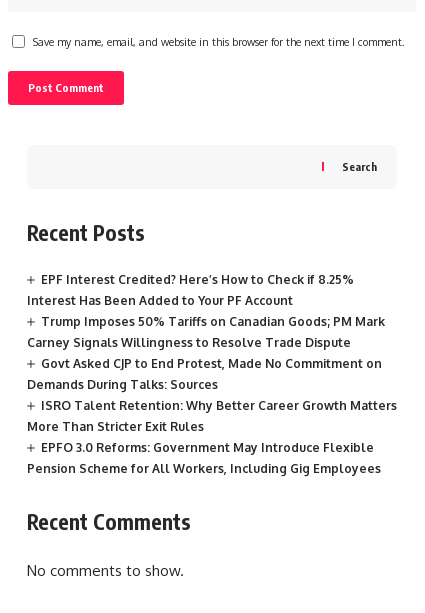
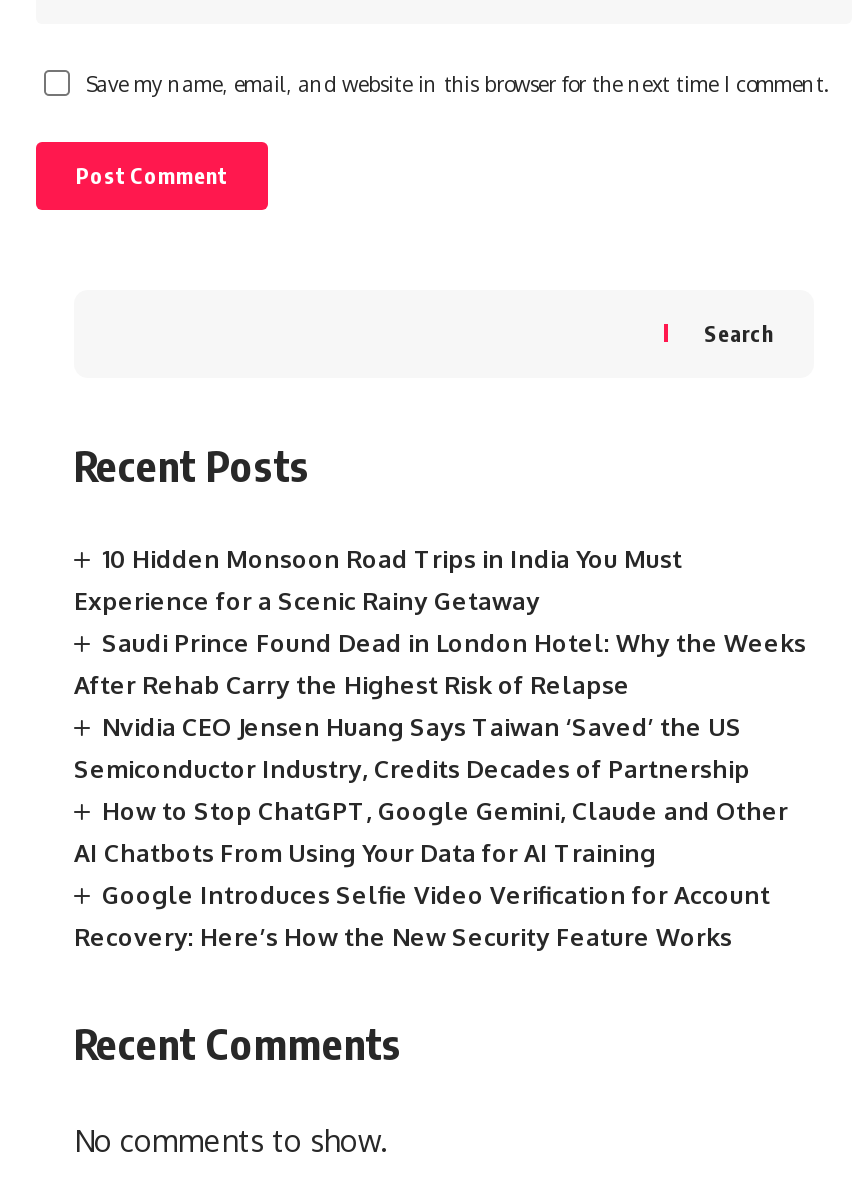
- EPF Interest Credited? Here’s How to Check if 8.25%
- Interest Has Been Added to Your PF Account
- Trump Imposes 50% Tariffs on Canadian Goods; PM Mark
- Carney Signals Willingness to Resolve Trade Dispute
- Govt Asked CJP to End Protest, Made No Commitment on
- Demands During Talks: Sources
- ISRO Talent Retention: Why Better Career Growth Matters
- More Than Stricter Exit Rules
- EPFO 3.0 Reforms: Government May Introduce Flexible
- Pension Scheme for All Workers, Including Gig Employees
+ 10 Hidden Monsoon Road Trips in India You Must
+ Experience for a Scenic Rainy Getaway
+ Saudi Prince Found Dead in London Hotel: Why the Weeks
+ After Rehab Carry the Highest Risk of Relapse
+ Nvidia CEO Jensen Huang Says Taiwan ‘Saved’ the US
+ Semiconductor Industry, Credits Decades of Partnership
+ How to Stop ChatGPT, Google Gemini, Claude and Other
+ AI Chatbots From Using Your Data for AI Training
+ Google Introduces Selfie Video Verification for Account
+ Recovery: Here’s How the New Security Feature Works
